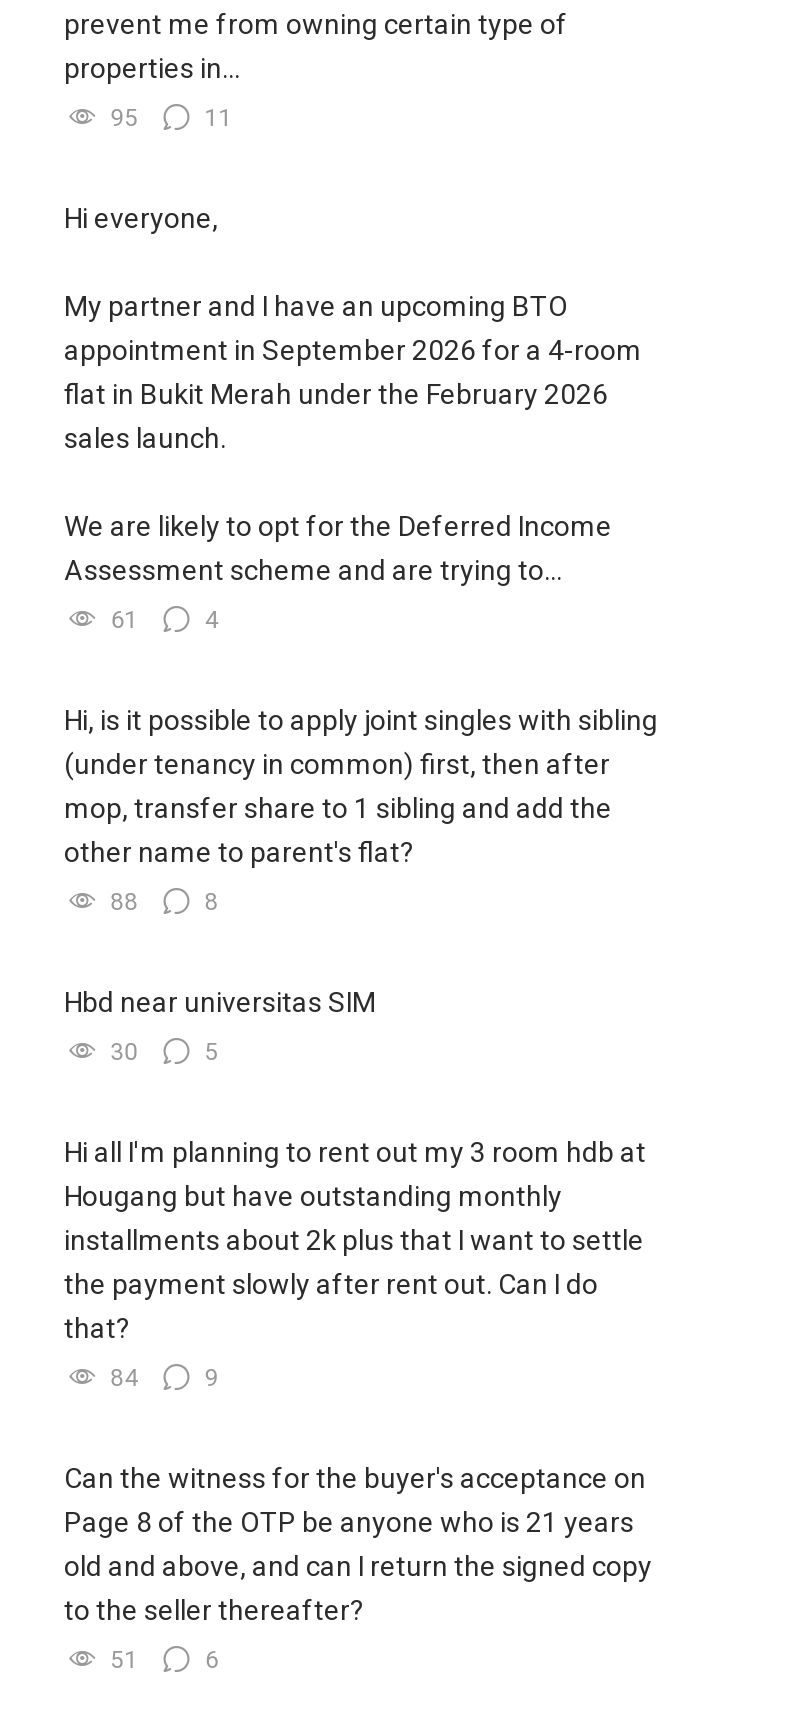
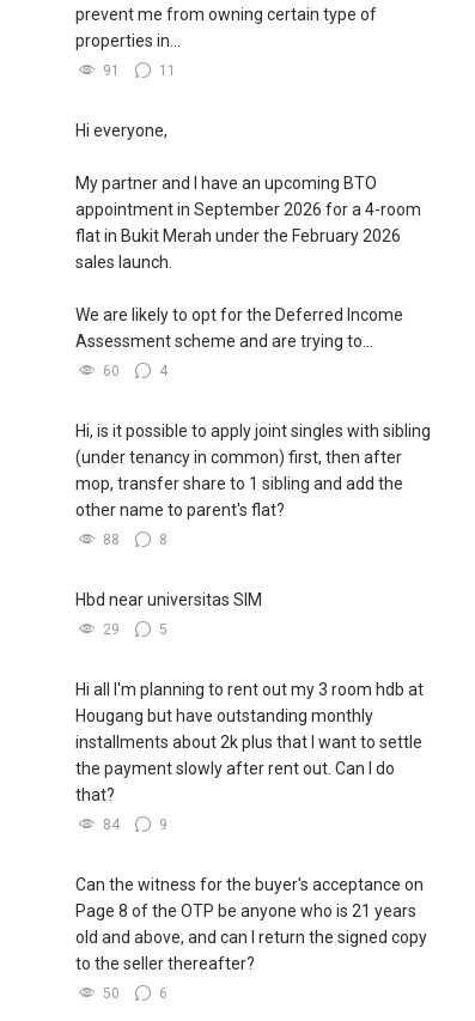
- 95
+ 91

- 61
+ 60

- 30
+ 29

- 51
+ 50
